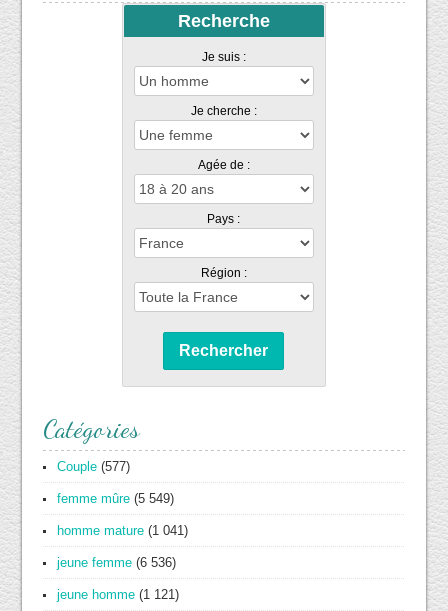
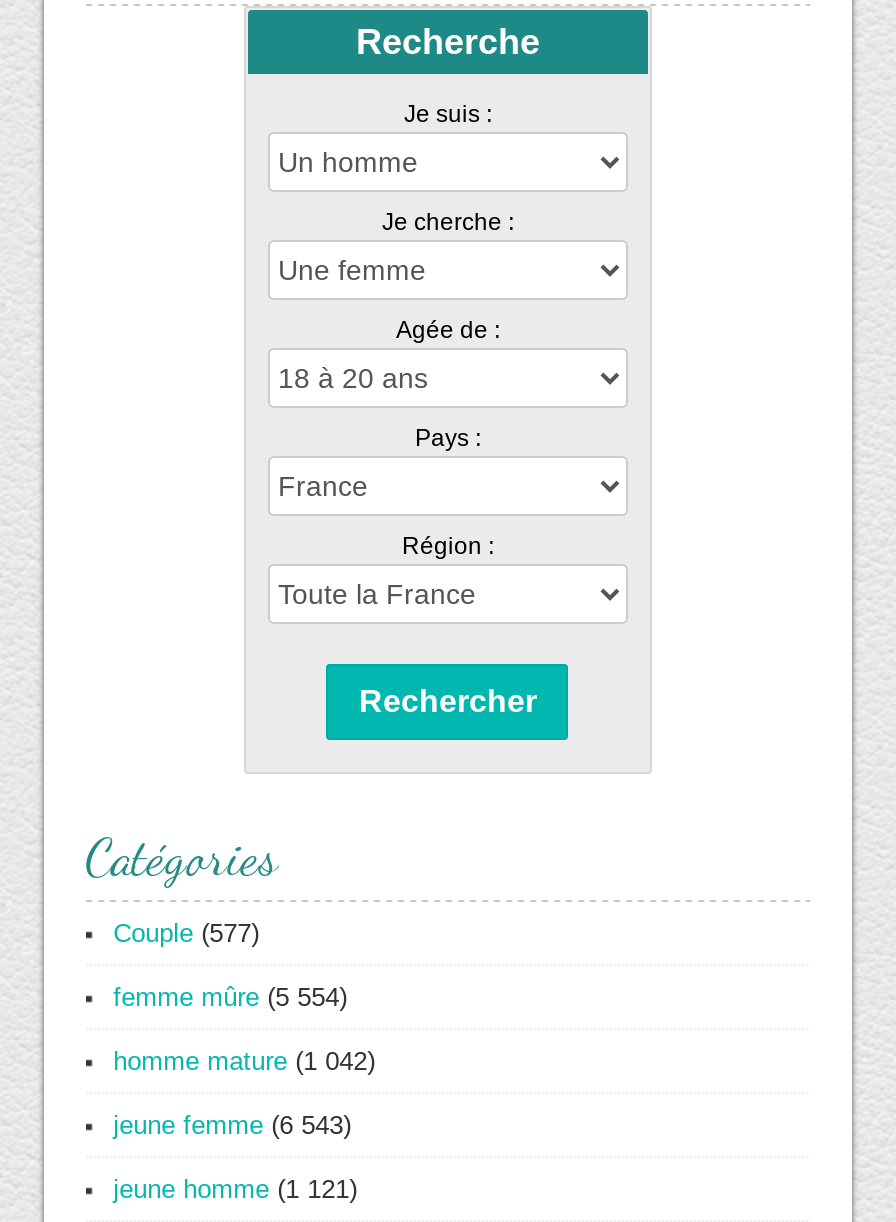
- femme mûre (5 549)
+ femme mûre (5 554)

- homme mature (1 041)
+ homme mature (1 042)

- jeune femme (6 536)
+ jeune femme (6 543)
